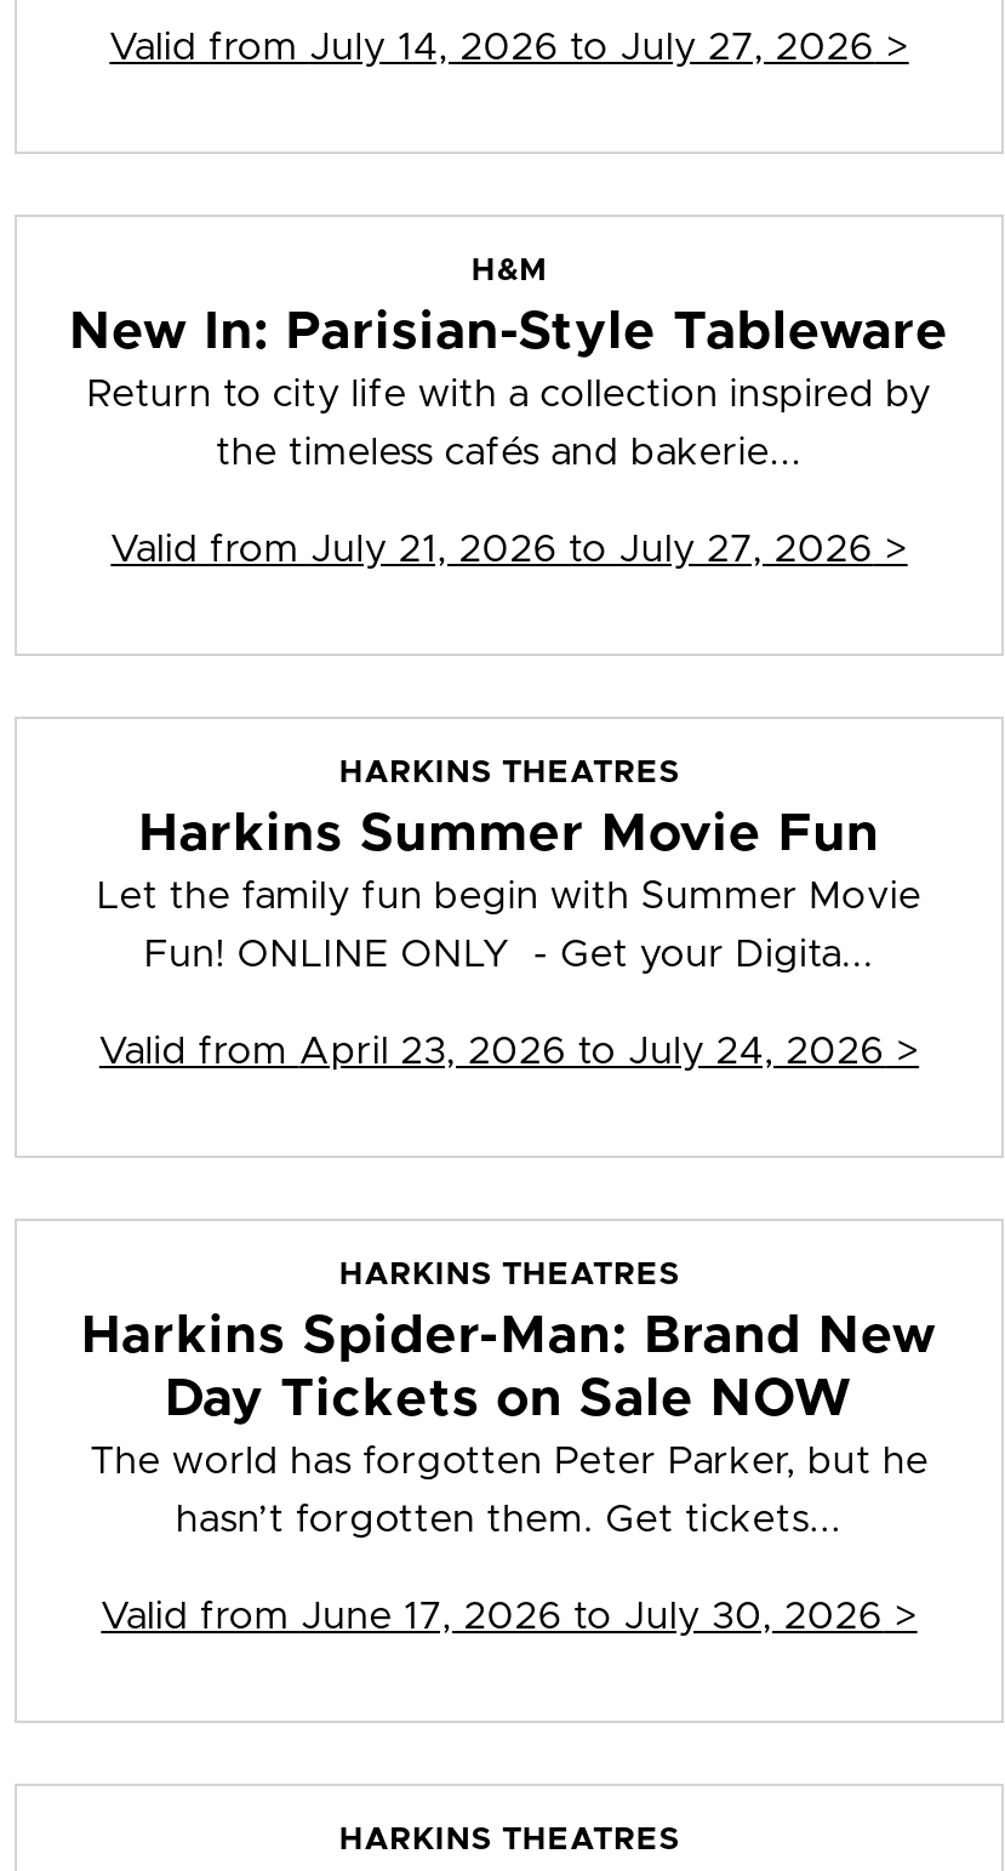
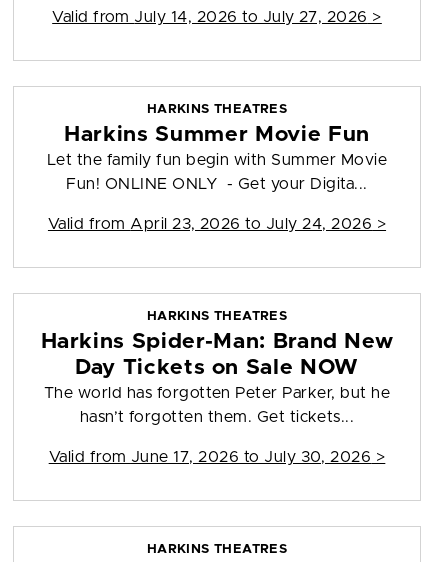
- H&M
- New In: Parisian-Style Tableware
- Return to city life with a collection inspired by
- the timeless cafés and bakerie...
- Valid from July 21, 2026 to July 27, 2026 >
